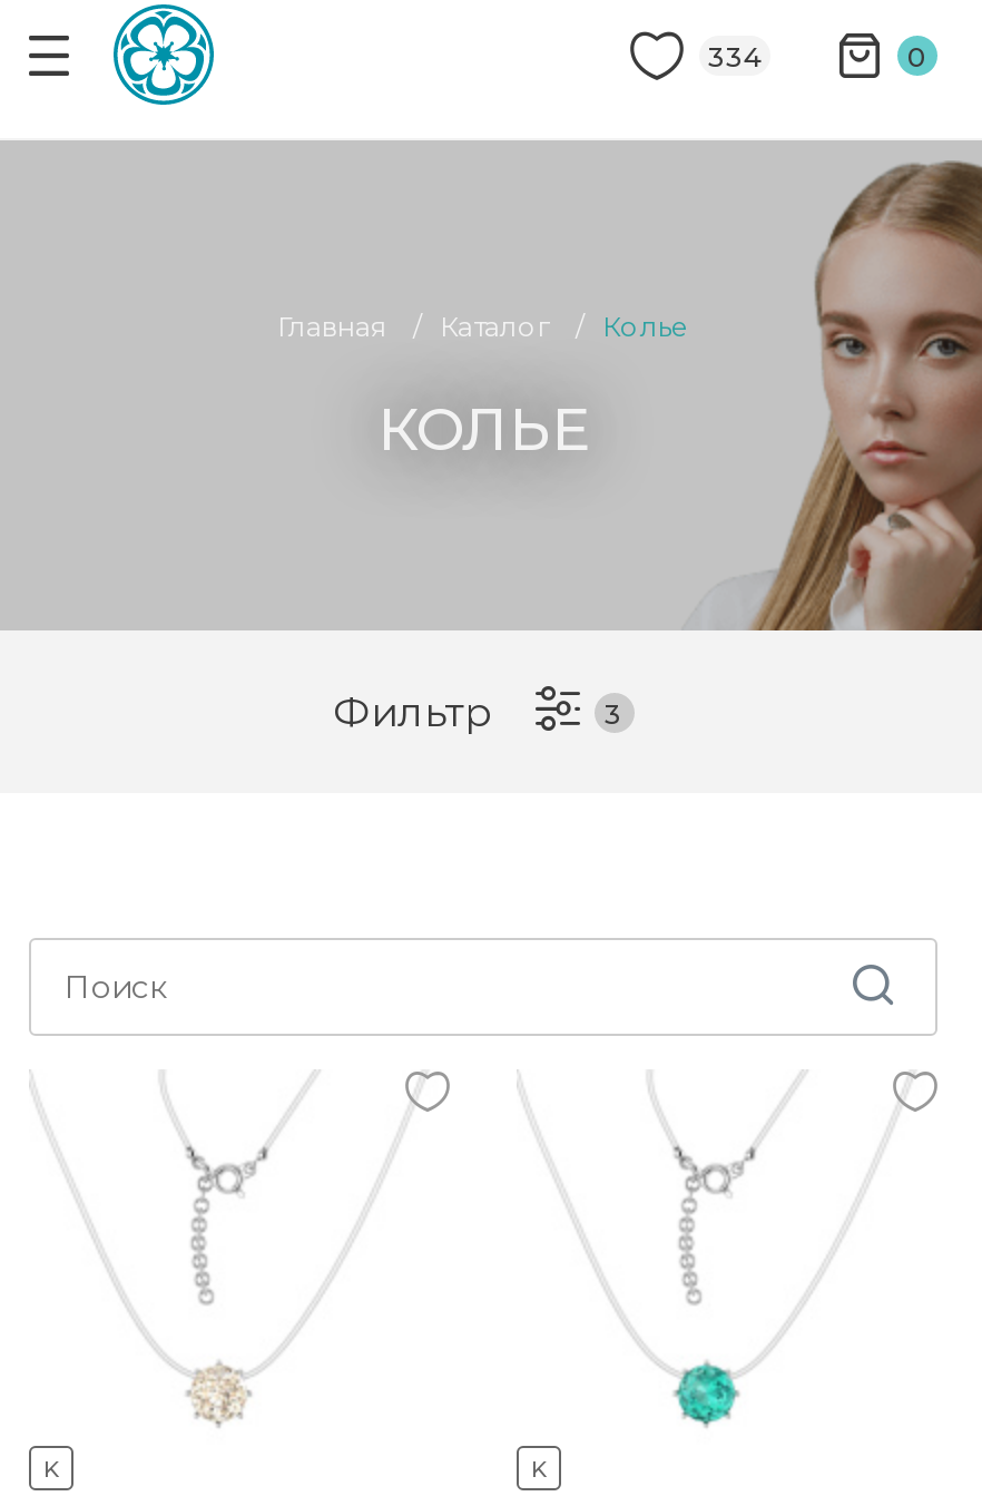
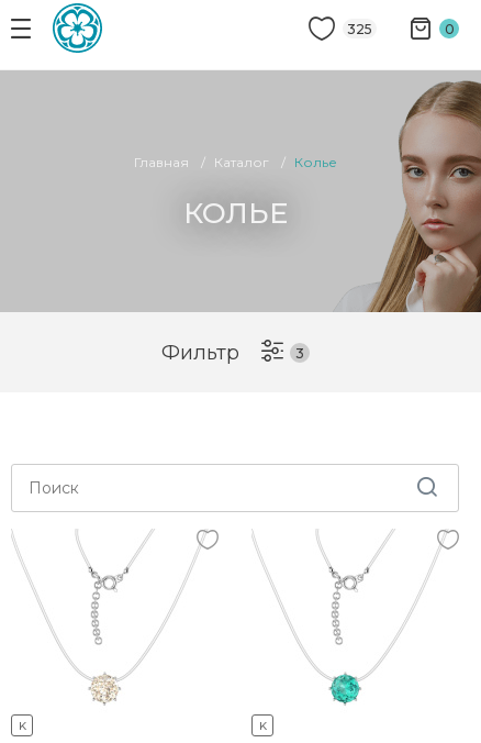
- 334
+ 325
